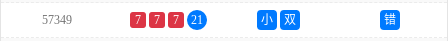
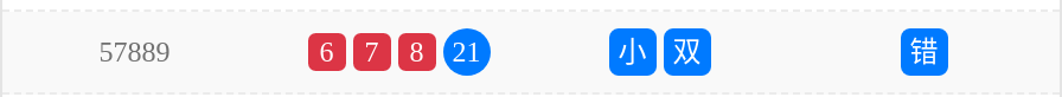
- 57349
+ 57889
+ 6

- 7
- 7
+ 8
